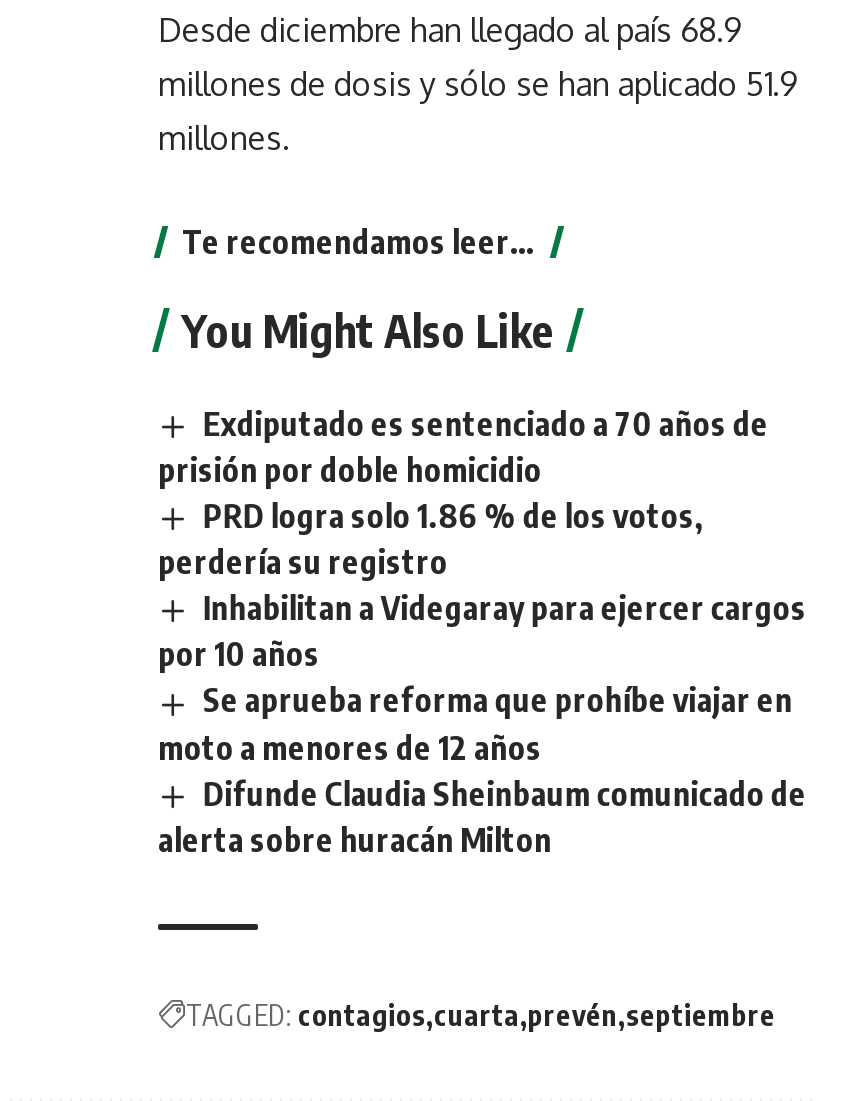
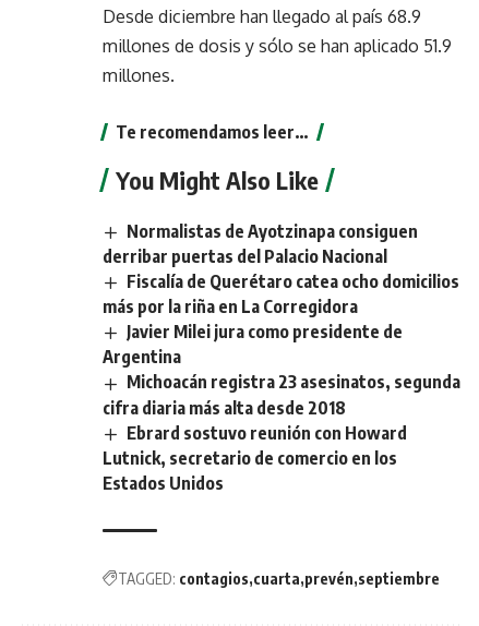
- Exdiputado es sentenciado a 70 años de
- prisión por doble homicidio
- PRD logra solo 1.86 % de los votos,
- perdería su registro
- Inhabilitan a Videgaray para ejercer cargos
- por 10 años
- Se aprueba reforma que prohíbe viajar en
- moto a menores de 12 años
- Difunde Claudia Sheinbaum comunicado de
- alerta sobre huracán Milton
+ Normalistas de Ayotzinapa consiguen
+ derribar puertas del Palacio Nacional
+ Fiscalía de Querétaro catea ocho domicilios
+ más por la riña en La Corregidora
+ Javier Milei jura como presidente de
+ Argentina
+ Michoacán registra 23 asesinatos, segunda
+ cifra diaria más alta desde 2018
+ Ebrard sostuvo reunión con Howard
+ Lutnick, secretario de comercio en los
+ Estados Unidos
